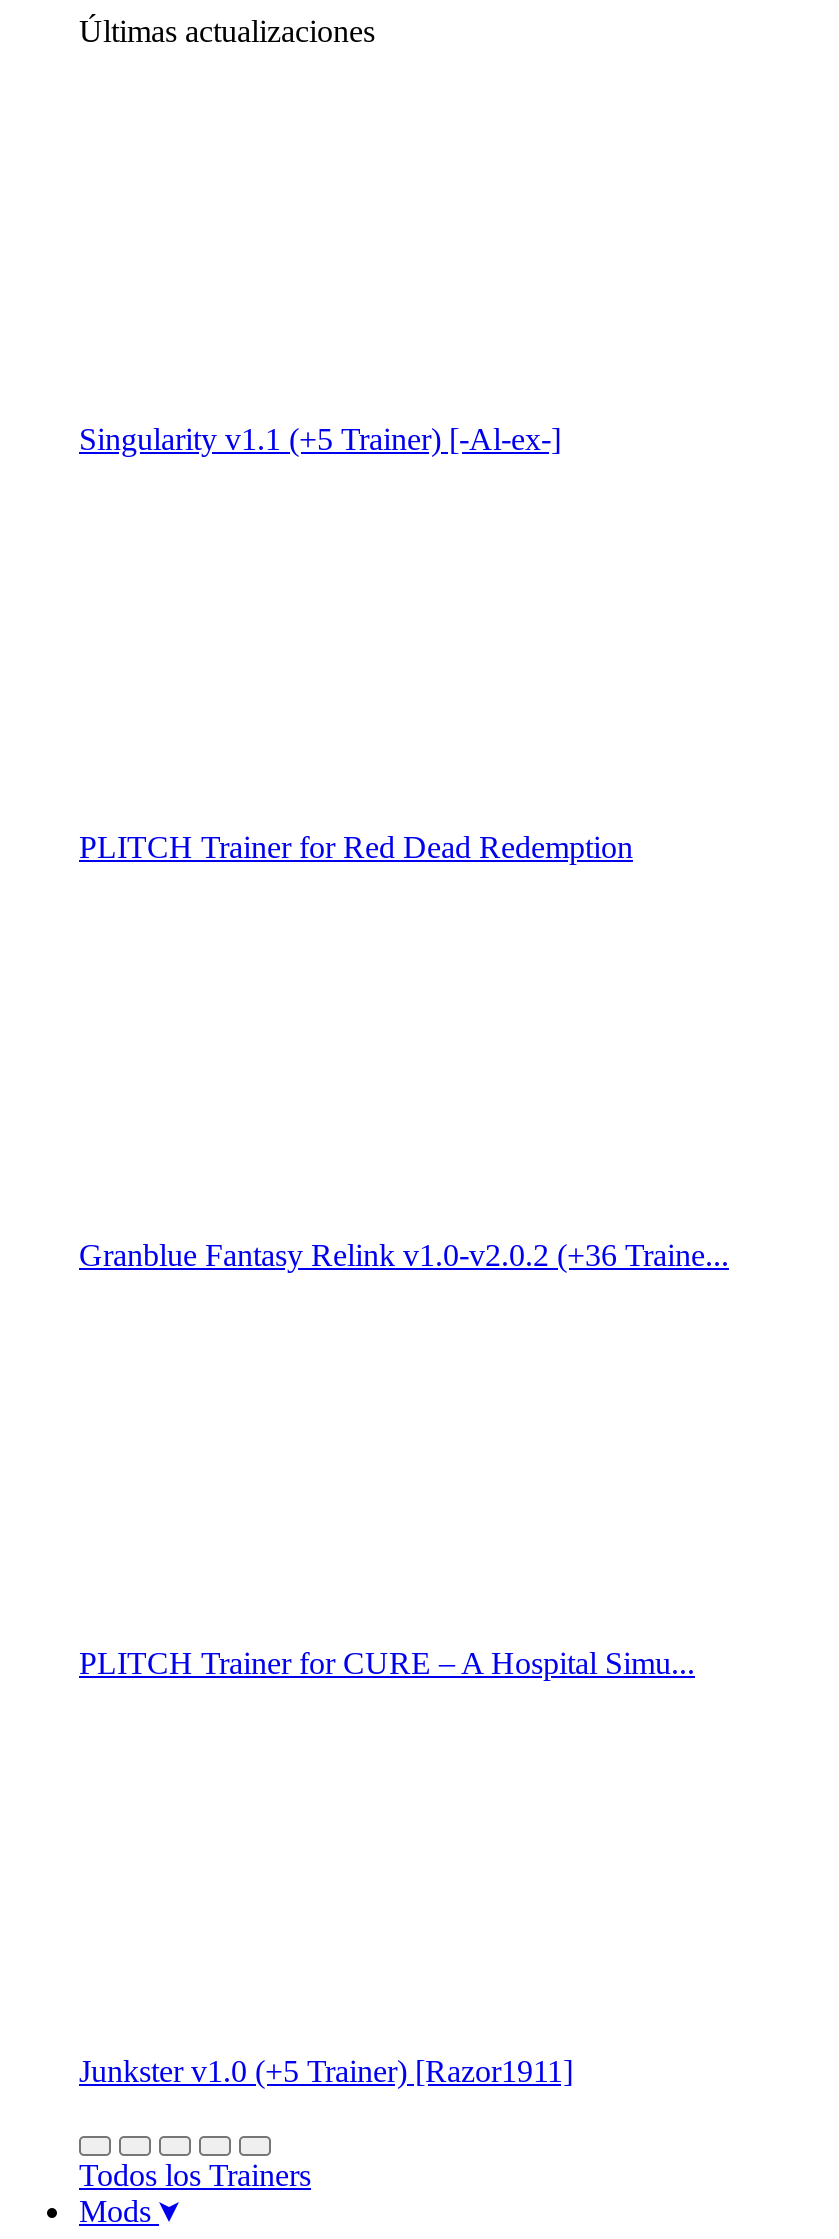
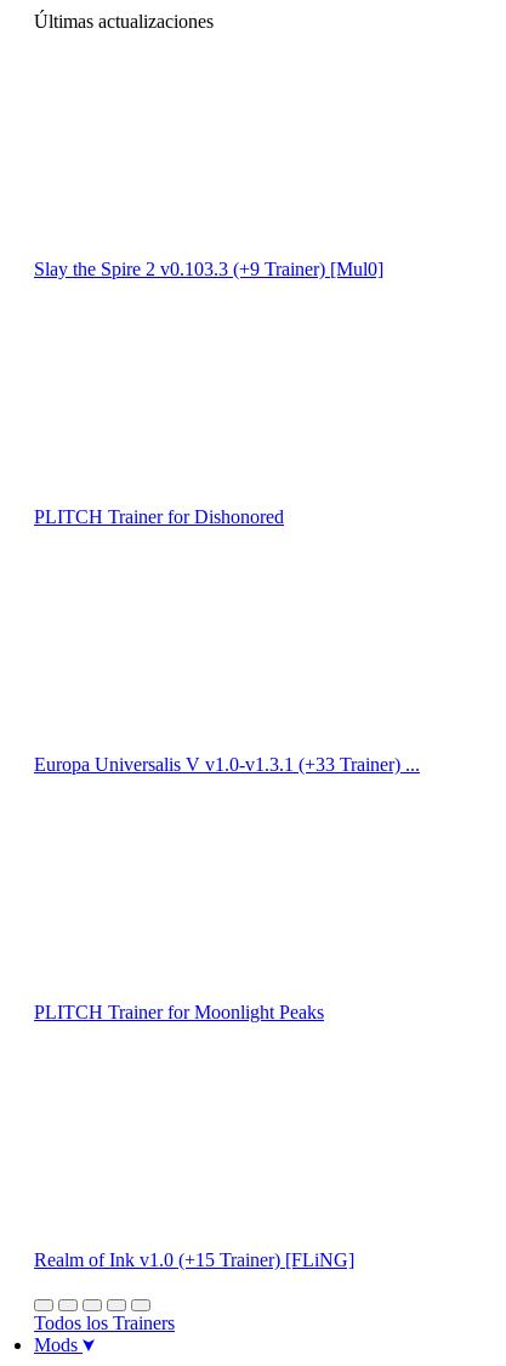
- Singularity v1.1 (+5 Trainer) [-Al-ex-]
+ Slay the Spire 2 v0.103.3 (+9 Trainer) [Mul0]

- PLITCH Trainer for Red Dead Redemption
+ PLITCH Trainer for Dishonored

- Granblue Fantasy Relink v1.0-v2.0.2 (+36 Traine...
+ Europa Universalis V v1.0-v1.3.1 (+33 Trainer) ...

- PLITCH Trainer for CURE – A Hospital Simu...
+ PLITCH Trainer for Moonlight Peaks

- Junkster v1.0 (+5 Trainer) [Razor1911]
+ Realm of Ink v1.0 (+15 Trainer) [FLiNG]
